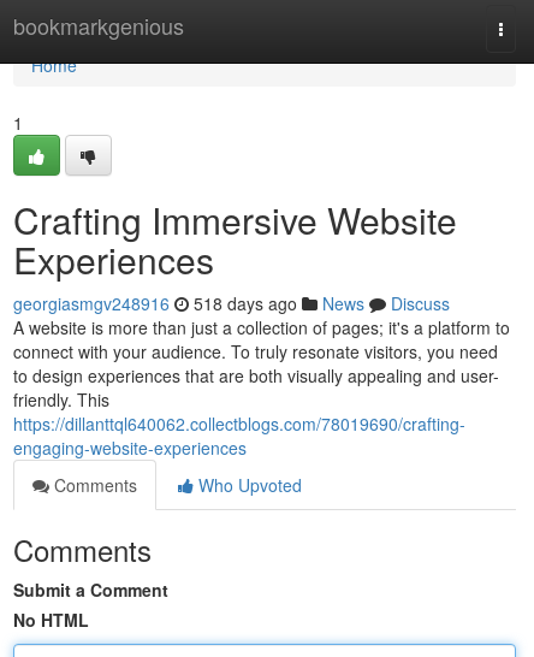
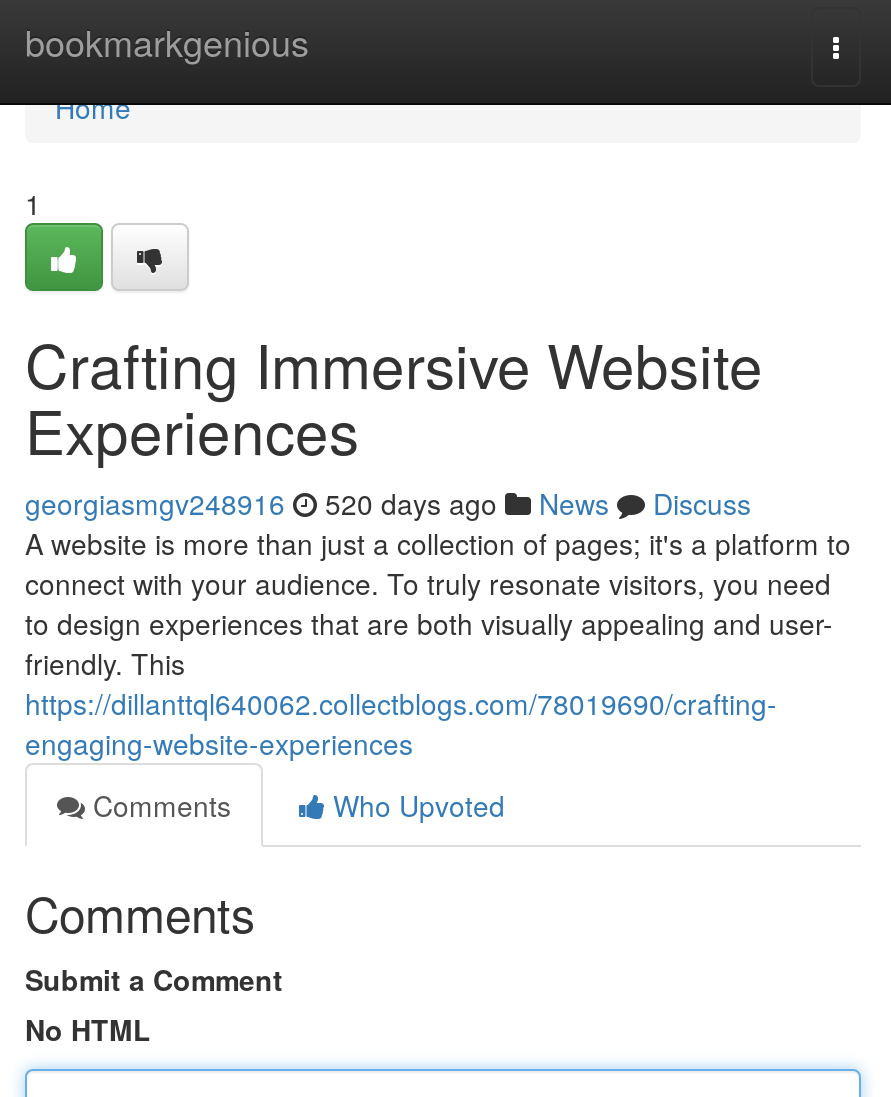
- georgiasmgv248916 518 days ago News Discuss
+ georgiasmgv248916 520 days ago News Discuss
